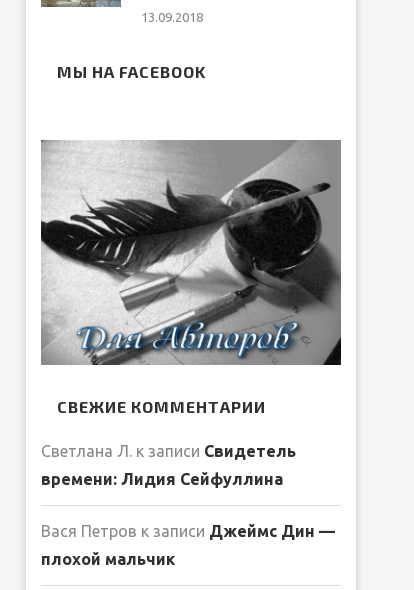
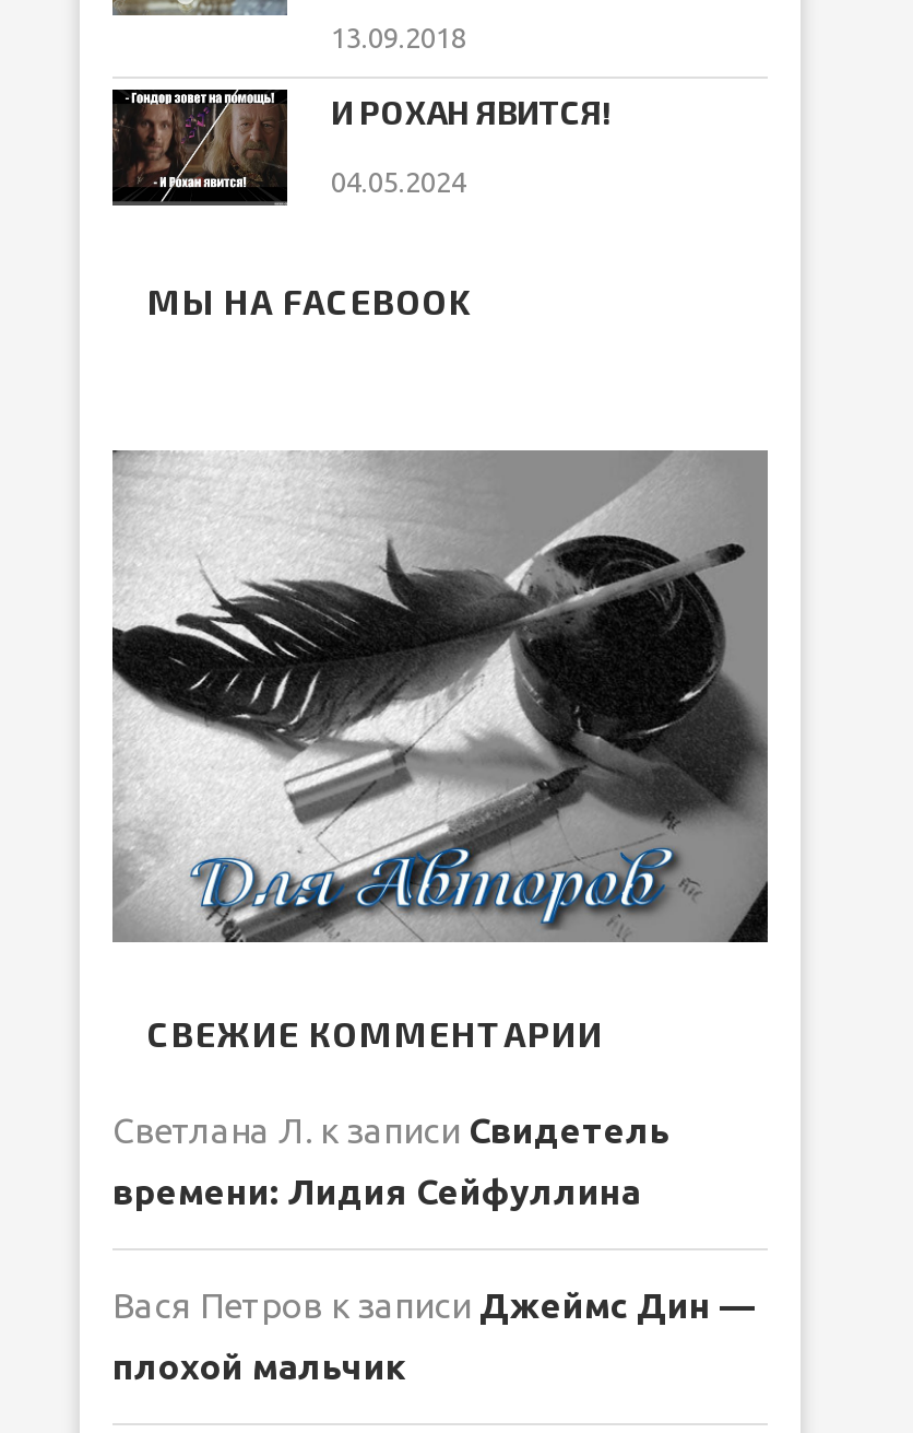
+ [image]
+ И РОХАН ЯВИТСЯ!
+ 04.05.2024
